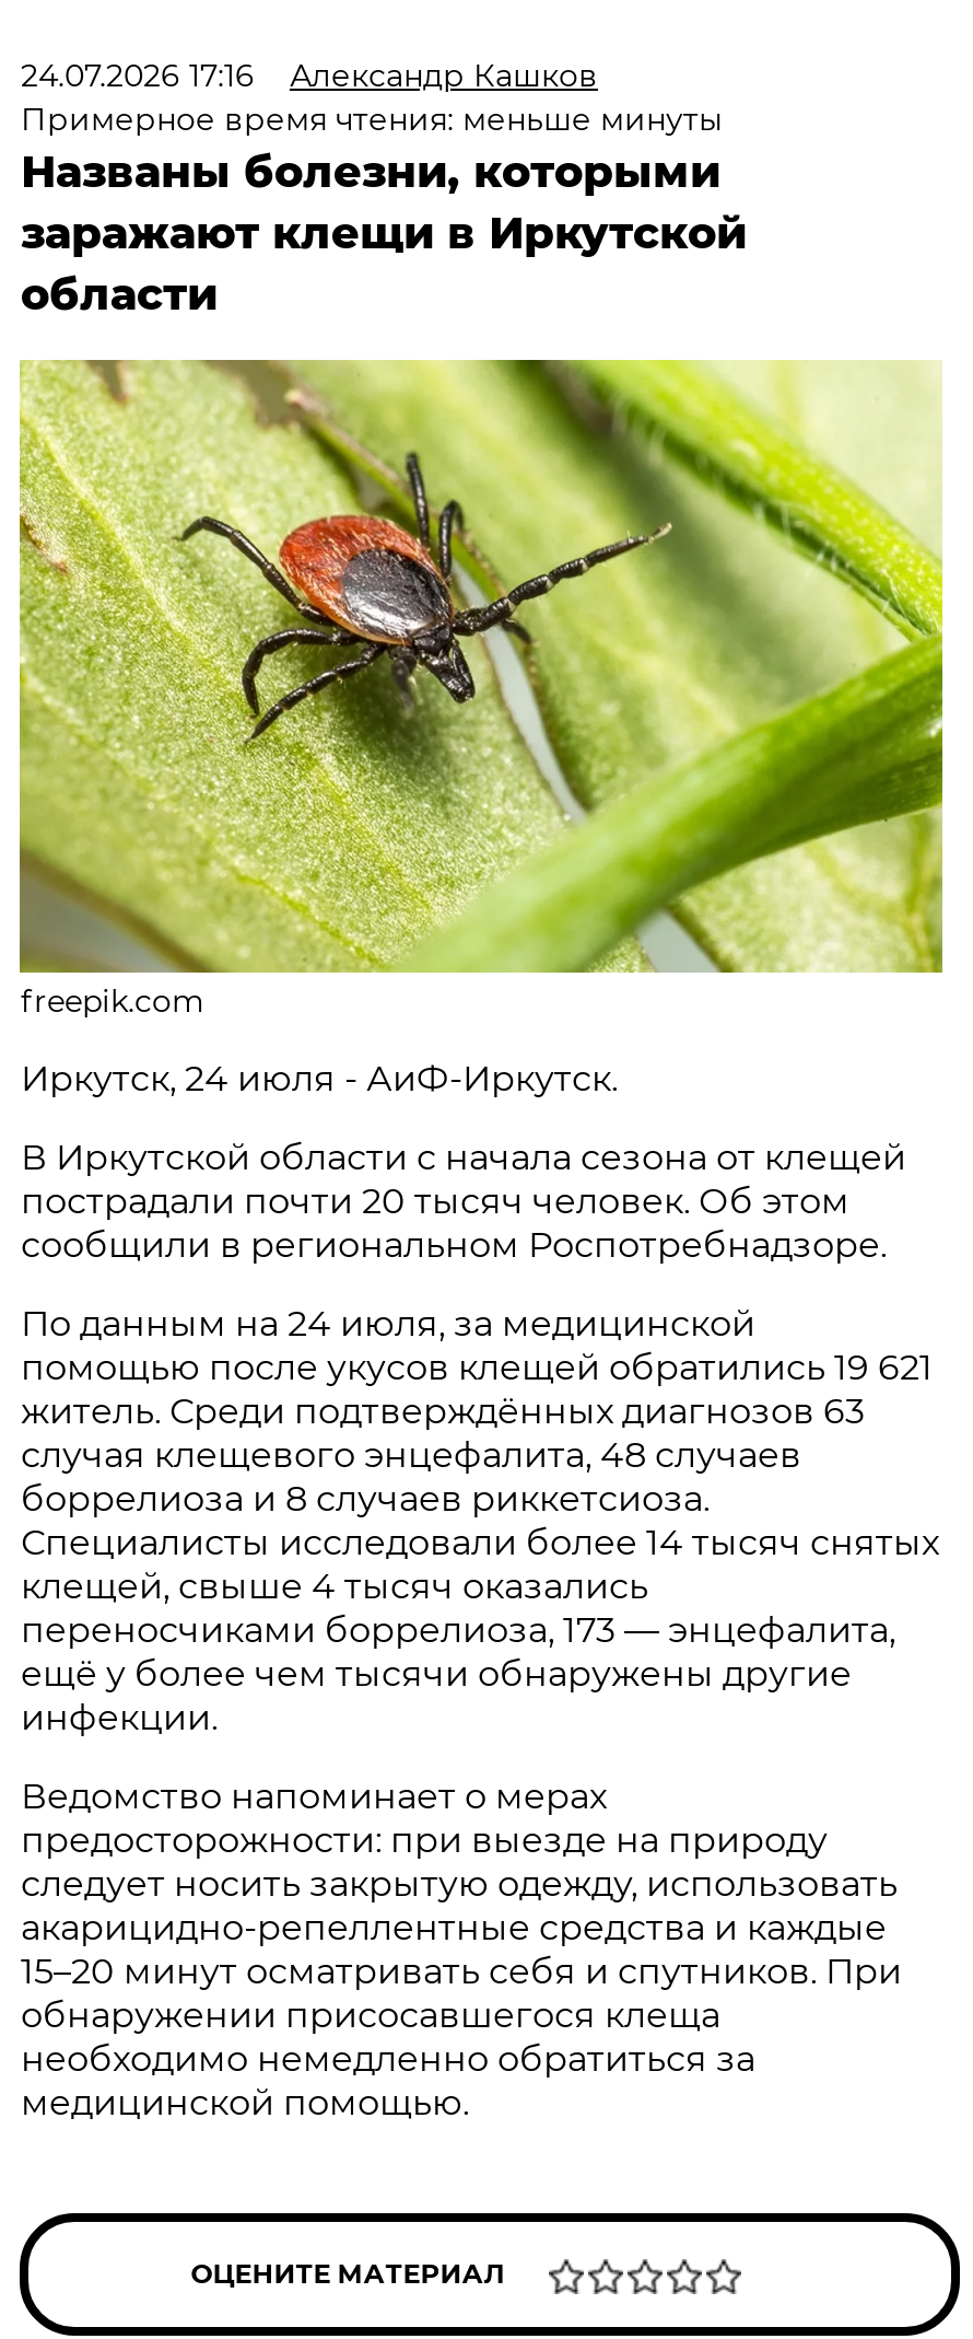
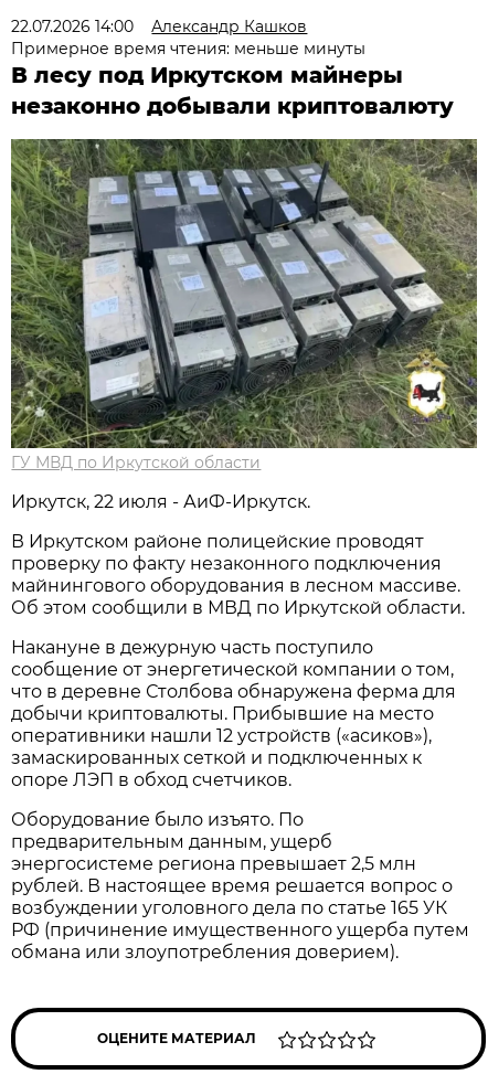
- 24.07.2026 17:16 Александр Кашков
+ 22.07.2026 14:00 Александр Кашков

- Названы болезни, которыми
- заражают клещи в Иркутской
- области
+ В лесу под Иркутском майнеры
+ незаконно добывали криптовалюту

- [image]
- freepik.com
+ [image]
+ ГУ МВД по Иркутской области

- Иркутск, 24 июля - АиФ-Иркутск.
+ Иркутск, 22 июля - АиФ-Иркутск.

- В Иркутской области с начала сезона от клещей
- пострадали почти 20 тысяч человек. Об этом
- сообщили в региональном Роспотребнадзоре.
+ В Иркутском районе полицейские проводят
+ проверку по факту незаконного подключения
+ майнингового оборудования в лесном массиве.
+ Об этом сообщили в МВД по Иркутской области.

- По данным на 24 июля, за медицинской
- помощью после укусов клещей обратились 19 621
- житель. Среди подтверждённых диагнозов 63
- случая клещевого энцефалита, 48 случаев
- боррелиоза и 8 случаев риккетсиоза.
- Специалисты исследовали более 14 тысяч снятых
- клещей, свыше 4 тысяч оказались
- переносчиками боррелиоза, 173 — энцефалита,
- ещё у более чем тысячи обнаружены другие
- инфекции.
+ Накануне в дежурную часть поступило
+ сообщение от энергетической компании о том,
+ что в деревне Столбова обнаружена ферма для
+ добычи криптовалюты. Прибывшие на место
+ оперативники нашли 12 устройств («асиков»),
+ замаскированных сеткой и подключенных к
+ опоре ЛЭП в обход счетчиков.

- Ведомство напоминает о мерах
- предосторожности: при выезде на природу
- следует носить закрытую одежду, использовать
- акарицидно-репеллентные средства и каждые
- 15–20 минут осматривать себя и спутников. При
- обнаружении присосавшегося клеща
- необходимо немедленно обратиться за
- медицинской помощью.
+ Оборудование было изъято. По
+ предварительным данным, ущерб
+ энергосистеме региона превышает 2,5 млн
+ рублей. В настоящее время решается вопрос о
+ возбуждении уголовного дела по статье 165 УК
+ РФ (причинение имущественного ущерба путем
+ обмана или злоупотребления доверием).
